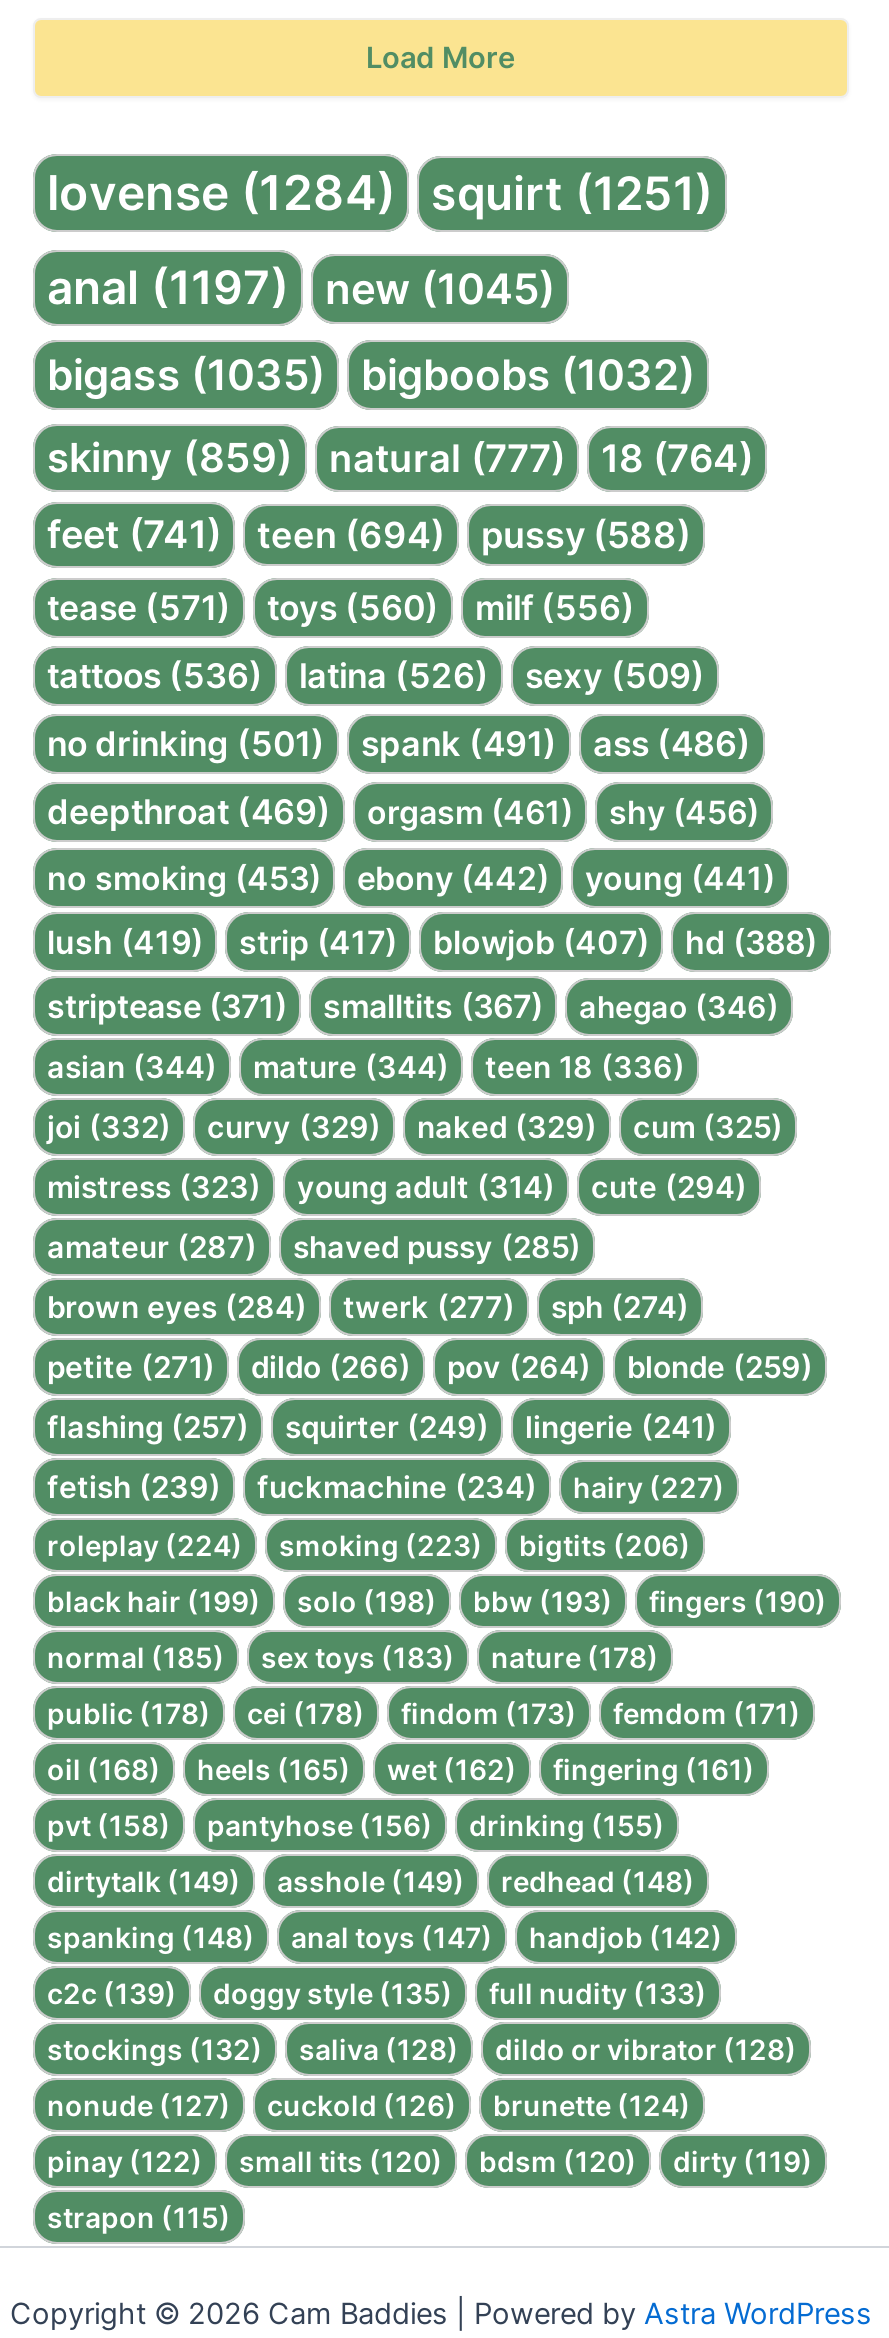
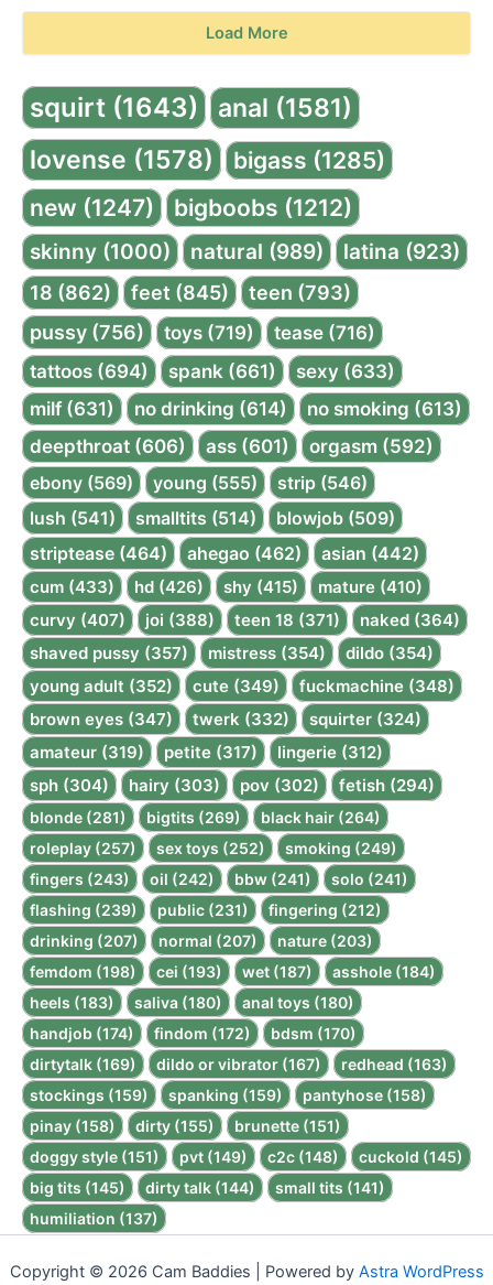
- lovense (1284)
- squirt (1251)
+ squirt (1643)
+ anal (1581)

- anal (1197)
- new (1045)
+ lovense (1578)
+ bigass (1285)

- bigass (1035)
- bigboobs (1032)
+ new (1247)
+ bigboobs (1212)

- skinny (859)
- natural (777)
- 18 (764)
+ skinny (1000)
+ natural (989)
+ latina (923)

- feet (741)
- teen (694)
- pussy (588)
+ 18 (862)
+ feet (845)
+ teen (793)

- tease (571)
- toys (560)
- milf (556)
+ pussy (756)
+ toys (719)
+ tease (716)

- tattoos (536)
- latina (526)
- sexy (509)
+ tattoos (694)
+ spank (661)
+ sexy (633)

- no drinking (501)
- spank (491)
- ass (486)
+ milf (631)
+ no drinking (614)
+ no smoking (613)

- deepthroat (469)
- orgasm (461)
- shy (456)
+ deepthroat (606)
+ ass (601)
+ orgasm (592)

- no smoking (453)
- ebony (442)
- young (441)
+ ebony (569)
+ young (555)
+ strip (546)

- lush (419)
- strip (417)
- blowjob (407)
- hd (388)
+ lush (541)
+ smalltits (514)
+ blowjob (509)

- striptease (371)
- smalltits (367)
- ahegao (346)
+ striptease (464)
+ ahegao (462)
+ asian (442)

- asian (344)
- mature (344)
- teen 18 (336)
+ cum (433)
+ hd (426)
+ shy (415)
+ mature (410)

- joi (332)
- curvy (329)
- naked (329)
- cum (325)
+ curvy (407)
+ joi (388)
+ teen 18 (371)
+ naked (364)

- mistress (323)
- young adult (314)
- cute (294)
+ shaved pussy (357)
+ mistress (354)
+ dildo (354)

- amateur (287)
- shaved pussy (285)
+ young adult (352)
+ cute (349)
+ fuckmachine (348)

- brown eyes (284)
- twerk (277)
- sph (274)
+ brown eyes (347)
+ twerk (332)
+ squirter (324)

- petite (271)
- dildo (266)
- pov (264)
- blonde (259)
+ amateur (319)
+ petite (317)
+ lingerie (312)

- flashing (257)
- squirter (249)
- lingerie (241)
+ sph (304)
+ hairy (303)
+ pov (302)
+ fetish (294)

- fetish (239)
- fuckmachine (234)
- hairy (227)
+ blonde (281)
+ bigtits (269)
+ black hair (264)

- roleplay (224)
- smoking (223)
- bigtits (206)
+ roleplay (257)
+ sex toys (252)
+ smoking (249)

- black hair (199)
- solo (198)
- bbw (193)
- fingers (190)
+ fingers (243)
+ oil (242)
+ bbw (241)
+ solo (241)

- normal (185)
- sex toys (183)
- nature (178)
+ flashing (239)
+ public (231)
+ fingering (212)

- public (178)
- cei (178)
- findom (173)
- femdom (171)
+ drinking (207)
+ normal (207)
+ nature (203)

- oil (168)
- heels (165)
- wet (162)
- fingering (161)
+ femdom (198)
+ cei (193)
+ wet (187)
+ asshole (184)

- pvt (158)
- pantyhose (156)
- drinking (155)
+ heels (183)
+ saliva (180)
+ anal toys (180)

- dirtytalk (149)
- asshole (149)
- redhead (148)
+ handjob (174)
+ findom (172)
+ bdsm (170)

- spanking (148)
- anal toys (147)
- handjob (142)
+ dirtytalk (169)
+ dildo or vibrator (167)
+ redhead (163)

- c2c (139)
- doggy style (135)
- full nudity (133)
+ stockings (159)
+ spanking (159)
+ pantyhose (158)

- stockings (132)
- saliva (128)
- dildo or vibrator (128)
+ pinay (158)
+ dirty (155)
+ brunette (151)

- nonude (127)
- cuckold (126)
- brunette (124)
+ doggy style (151)
+ pvt (149)
+ c2c (148)
+ cuckold (145)

- pinay (122)
- small tits (120)
- bdsm (120)
- dirty (119)
+ big tits (145)
+ dirty talk (144)
+ small tits (141)

- strapon (115)
+ humiliation (137)
